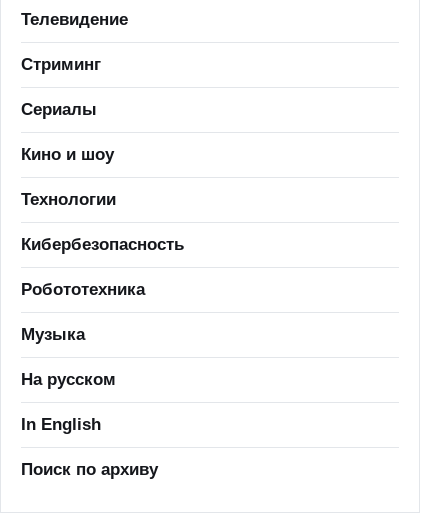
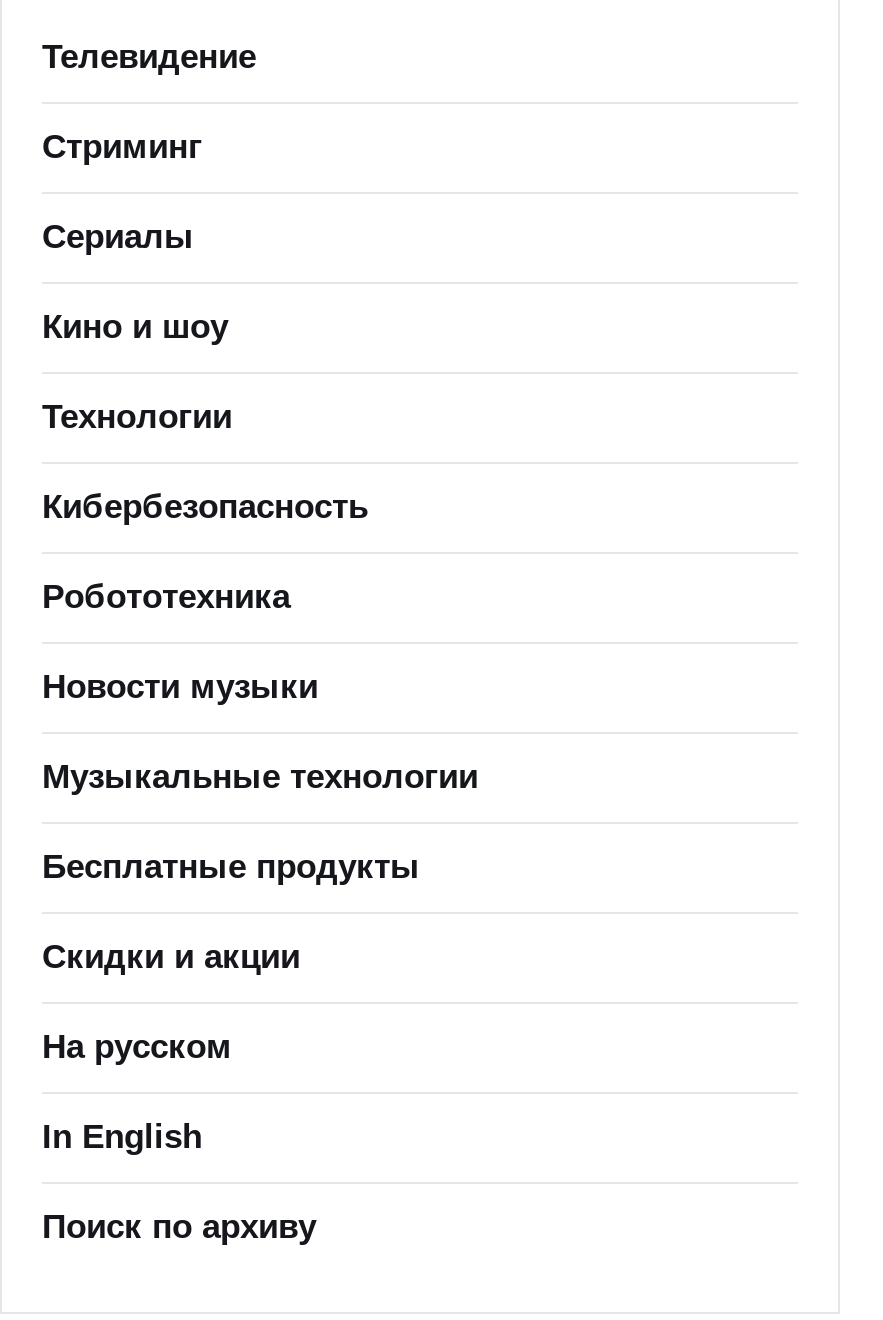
- Музыка
+ Новости музыки
+ Музыкальные технологии
+ Бесплатные продукты
+ Скидки и акции
